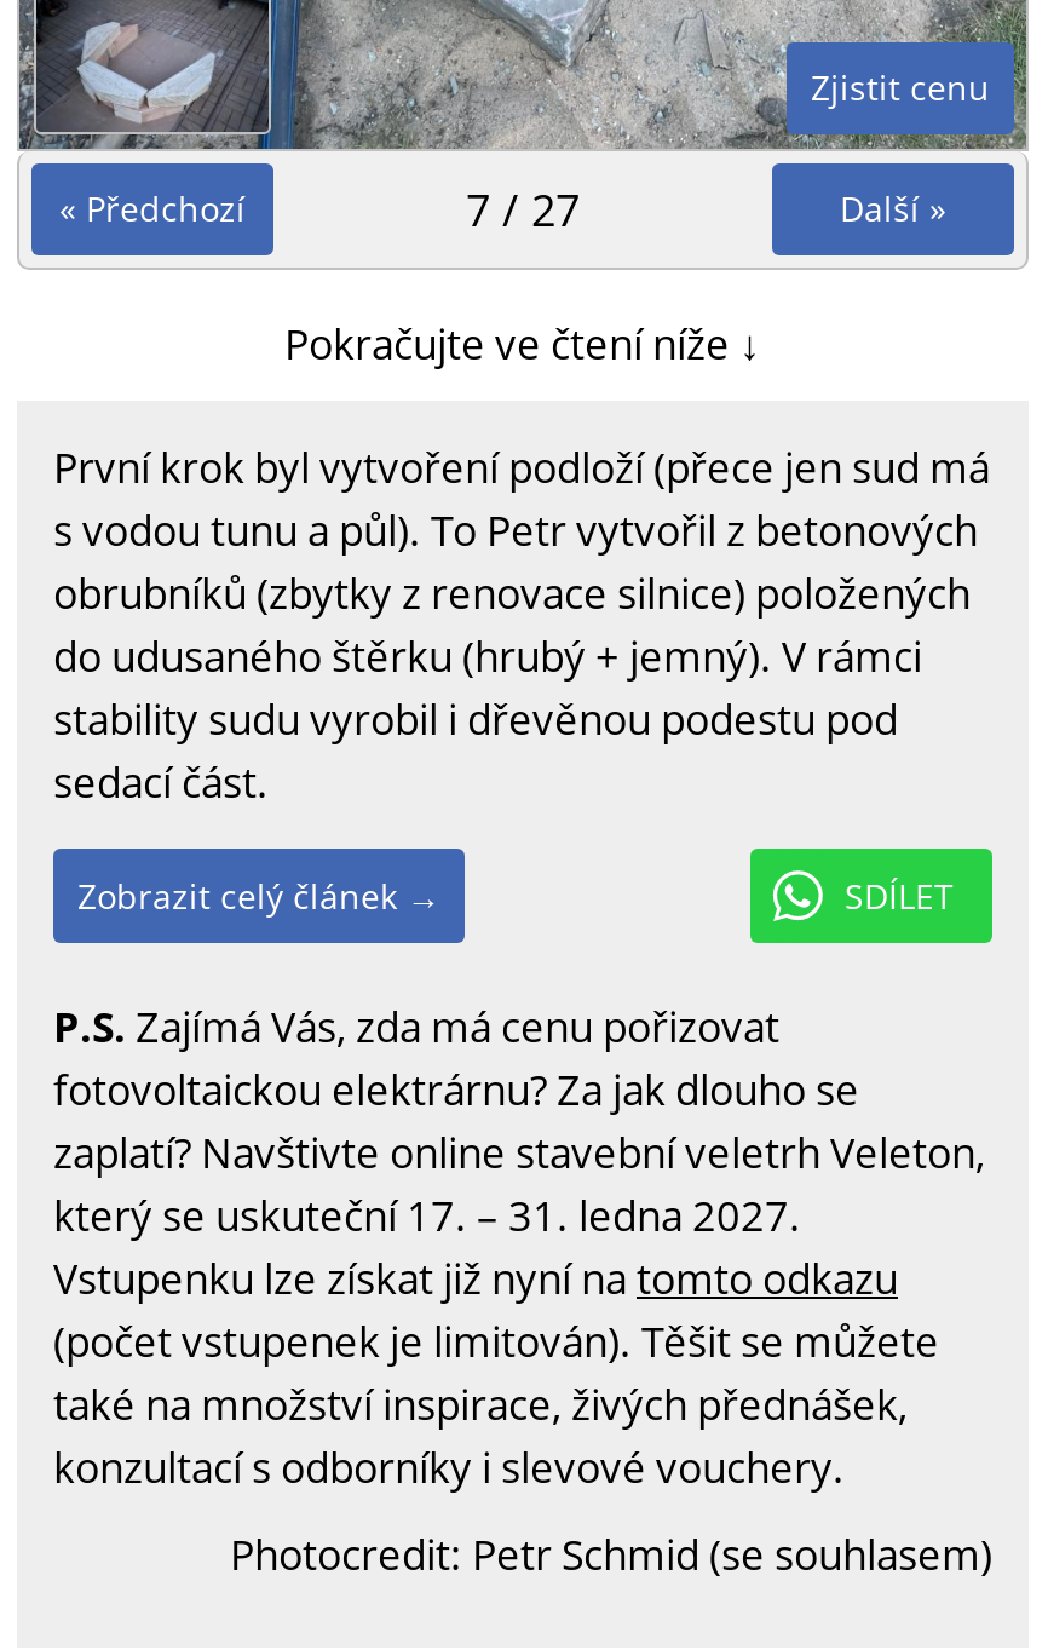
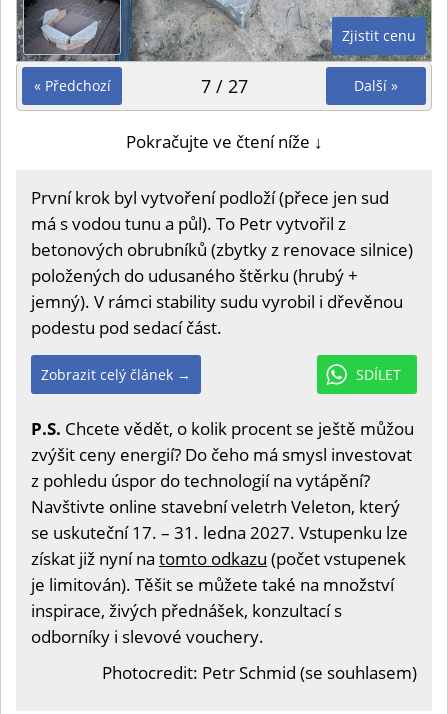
- P.S. Zajímá Vás, zda má cenu pořizovat
- fotovoltaickou elektrárnu? Za jak dlouho se
- zaplatí? Navštivte online stavební veletrh Veleton,
- který se uskuteční 17. – 31. ledna 2027.
- Vstupenku lze získat již nyní na tomto odkazu
- (počet vstupenek je limitován). Těšit se můžete
- také na množství inspirace, živých přednášek,
- konzultací s odborníky i slevové vouchery.
+ P.S. Chcete vědět, o kolik procent se ještě můžou
+ zvýšit ceny energií? Do čeho má smysl investovat
+ z pohledu úspor do technologií na vytápění?
+ Navštivte online stavební veletrh Veleton, který
+ se uskuteční 17. – 31. ledna 2027. Vstupenku lze
+ získat již nyní na tomto odkazu (počet vstupenek
+ je limitován). Těšit se můžete také na množství
+ inspirace, živých přednášek, konzultací s
+ odborníky i slevové vouchery.
